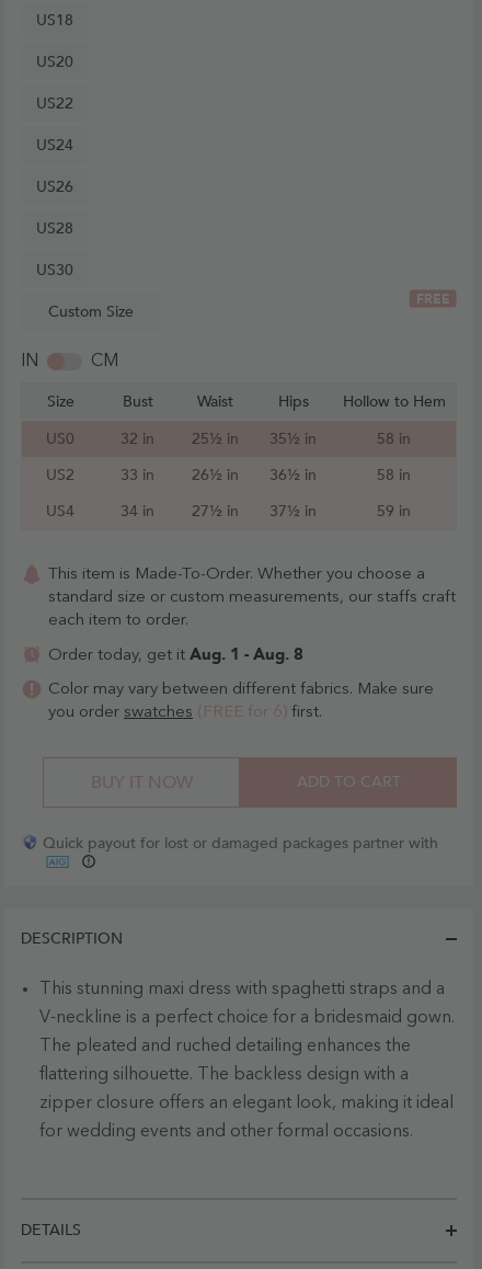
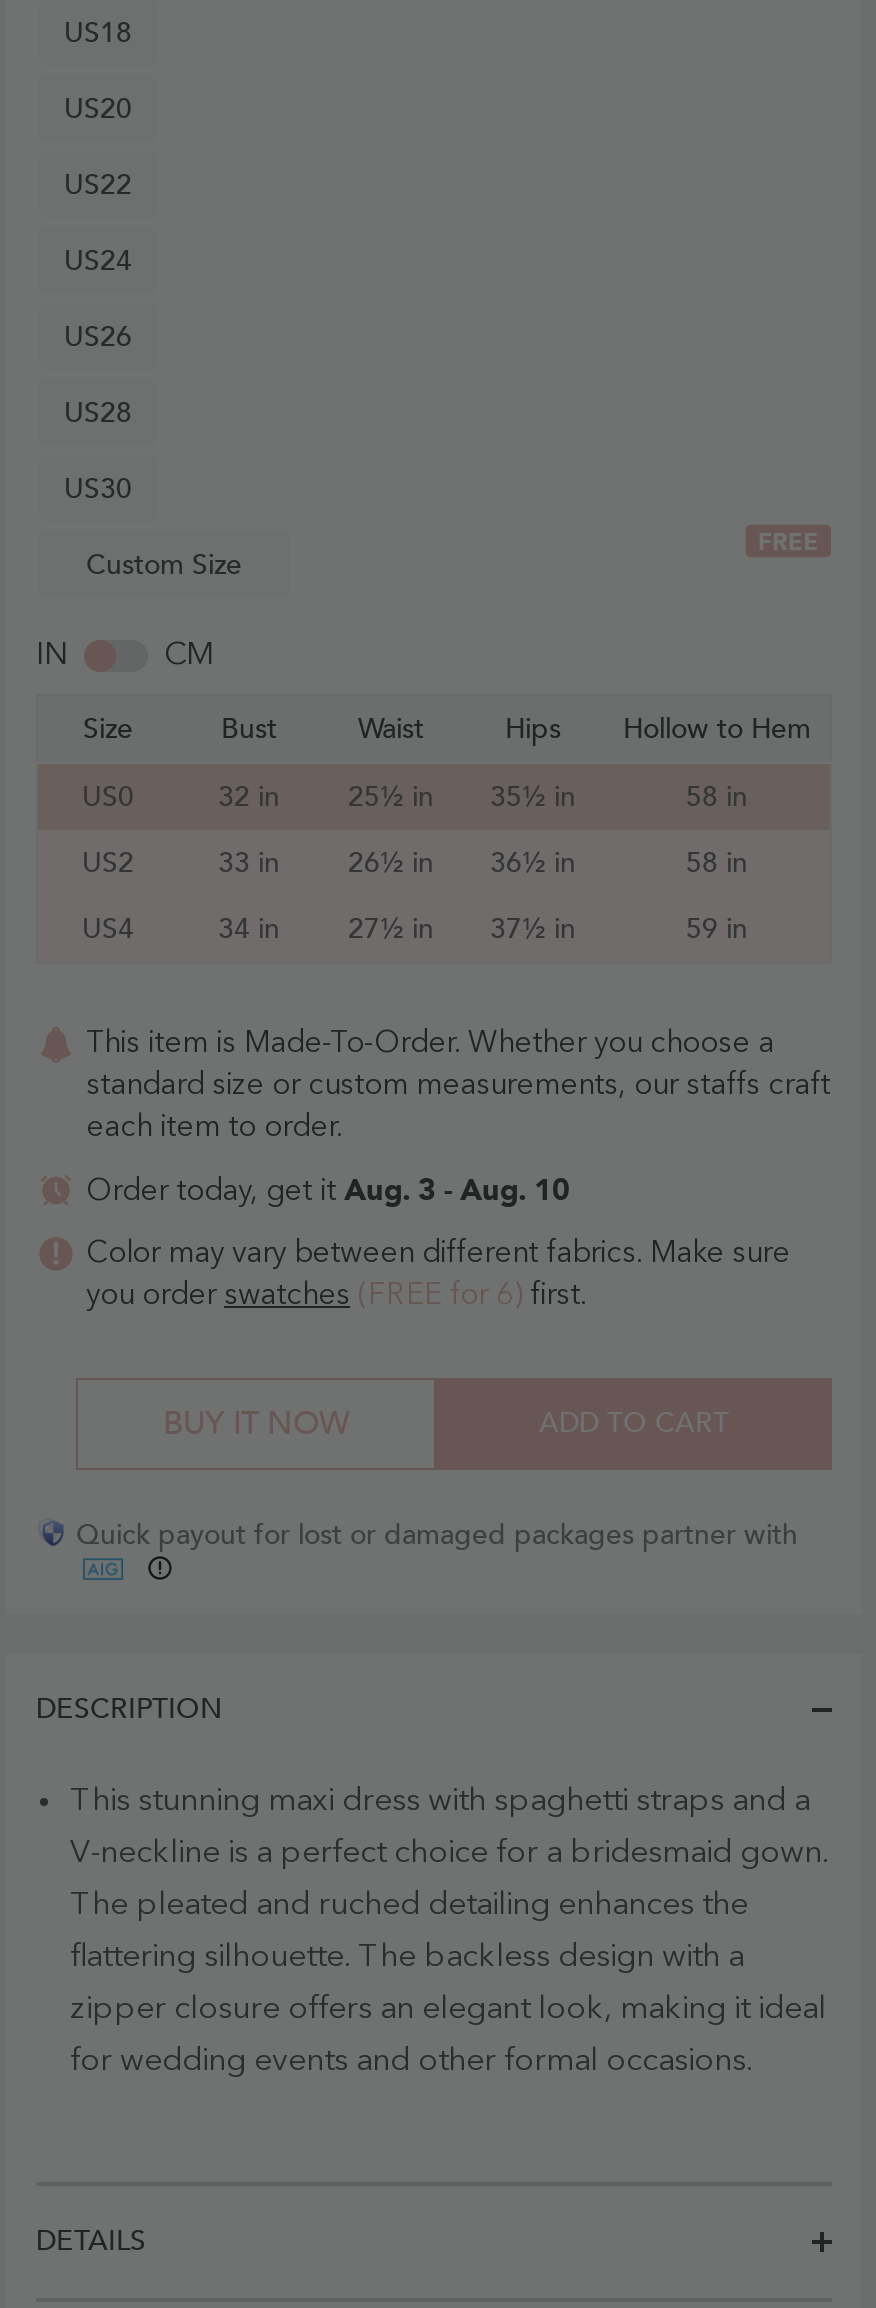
- Order today, get it Aug. 1 - Aug. 8
+ Order today, get it Aug. 3 - Aug. 10
